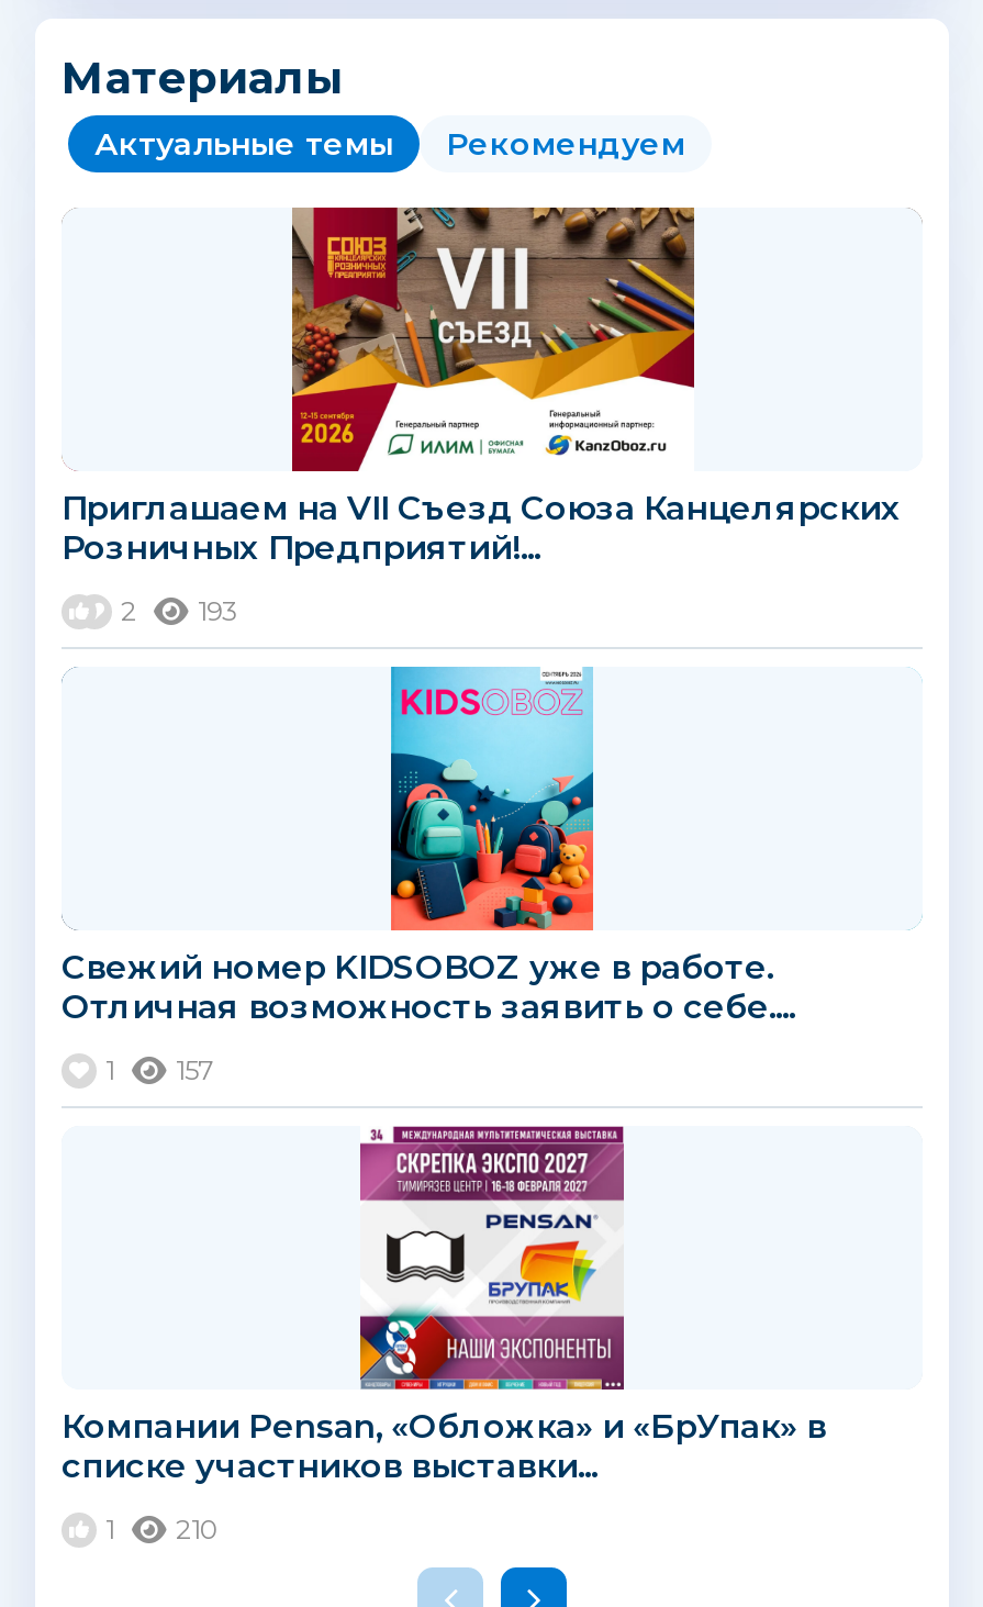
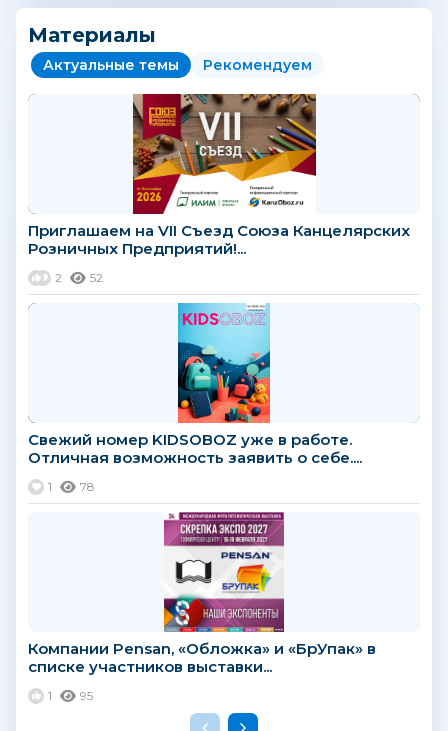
- 2 193
+ 2 52

- 1 157
+ 1 78

- 1 210
+ 1 95
